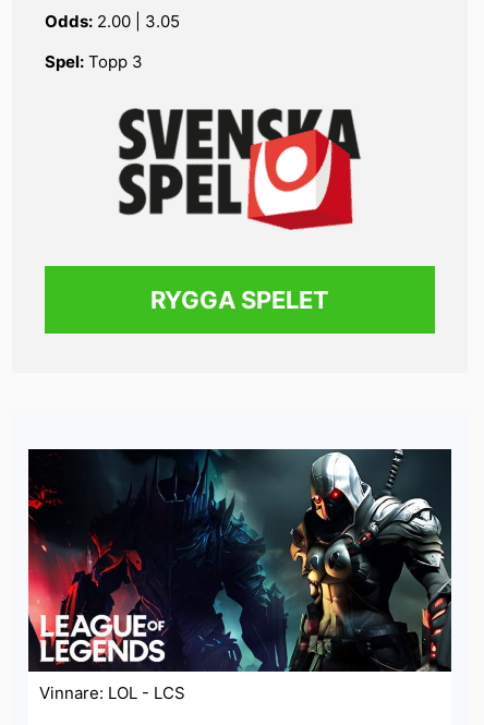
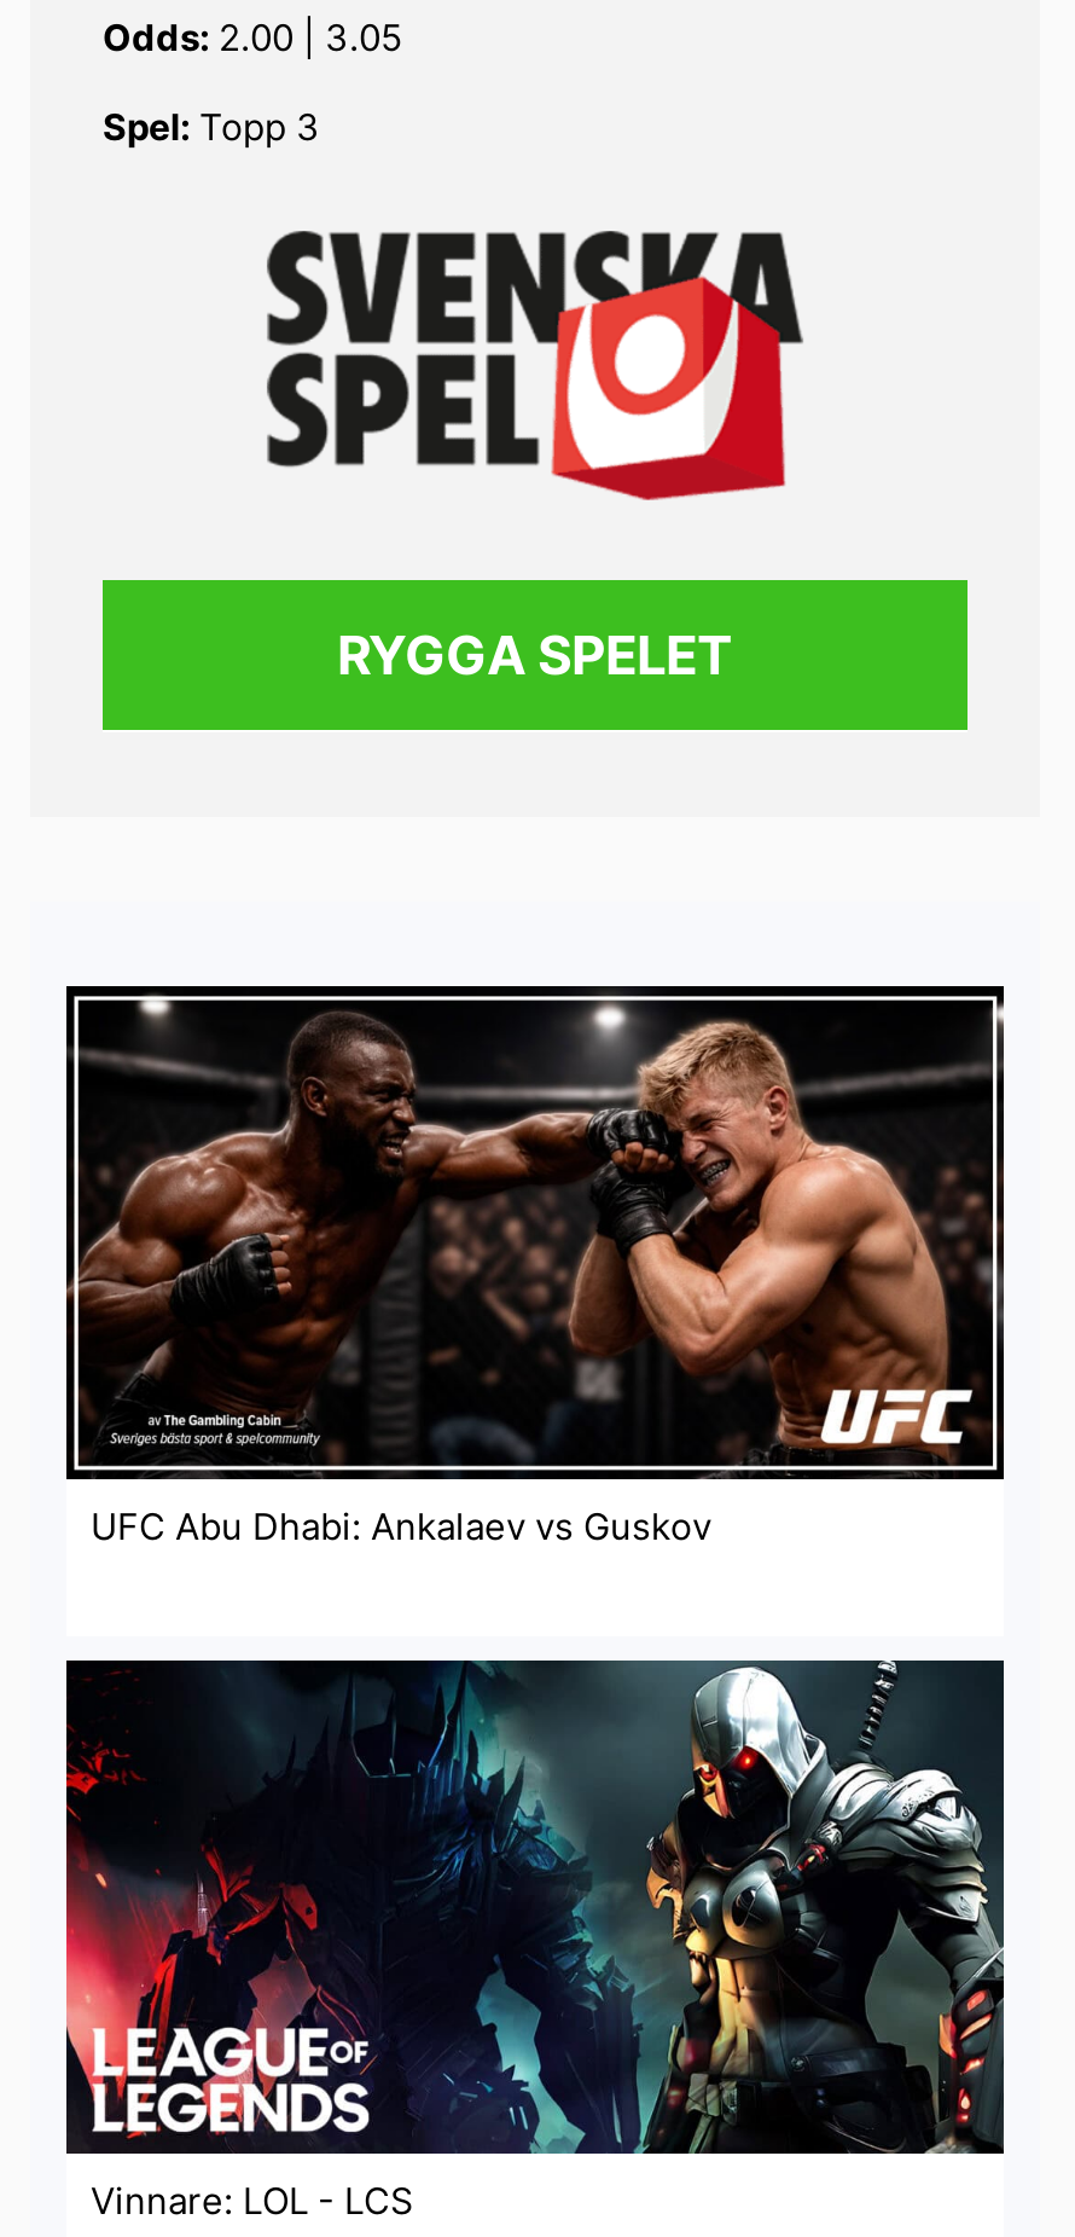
+ [image]
+ UFC Abu Dhabi: Ankalaev vs Guskov
